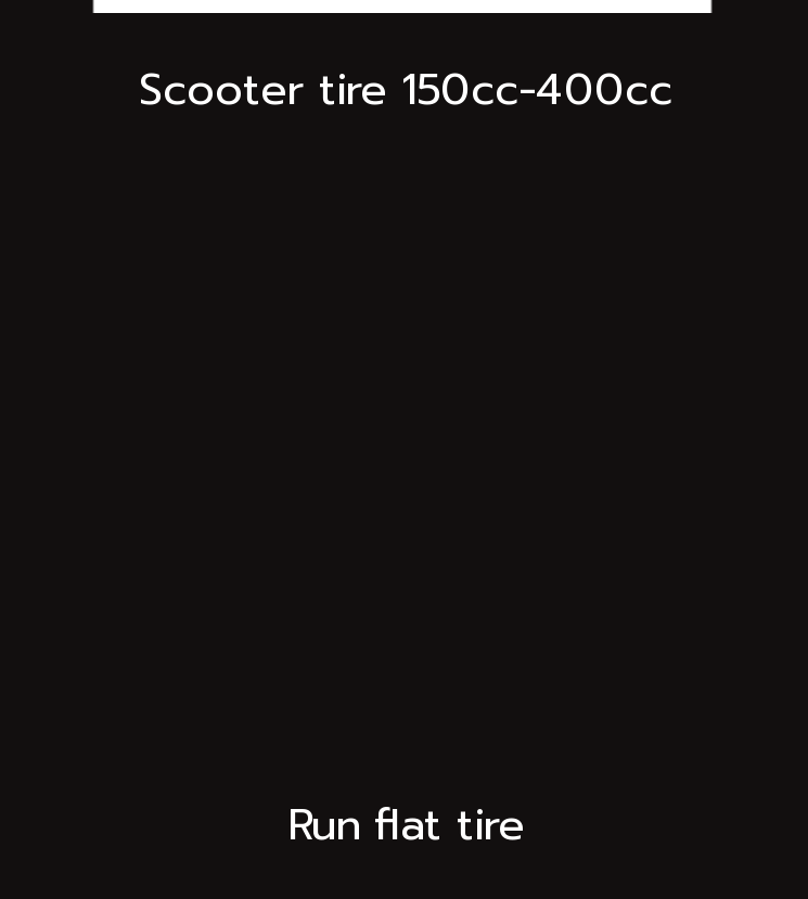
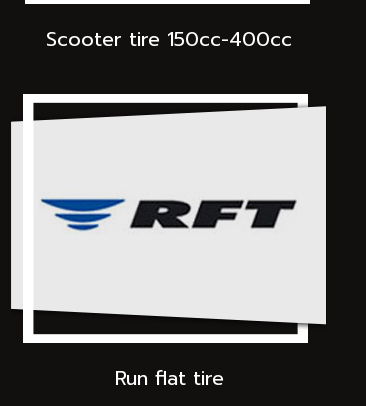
+ [image]
